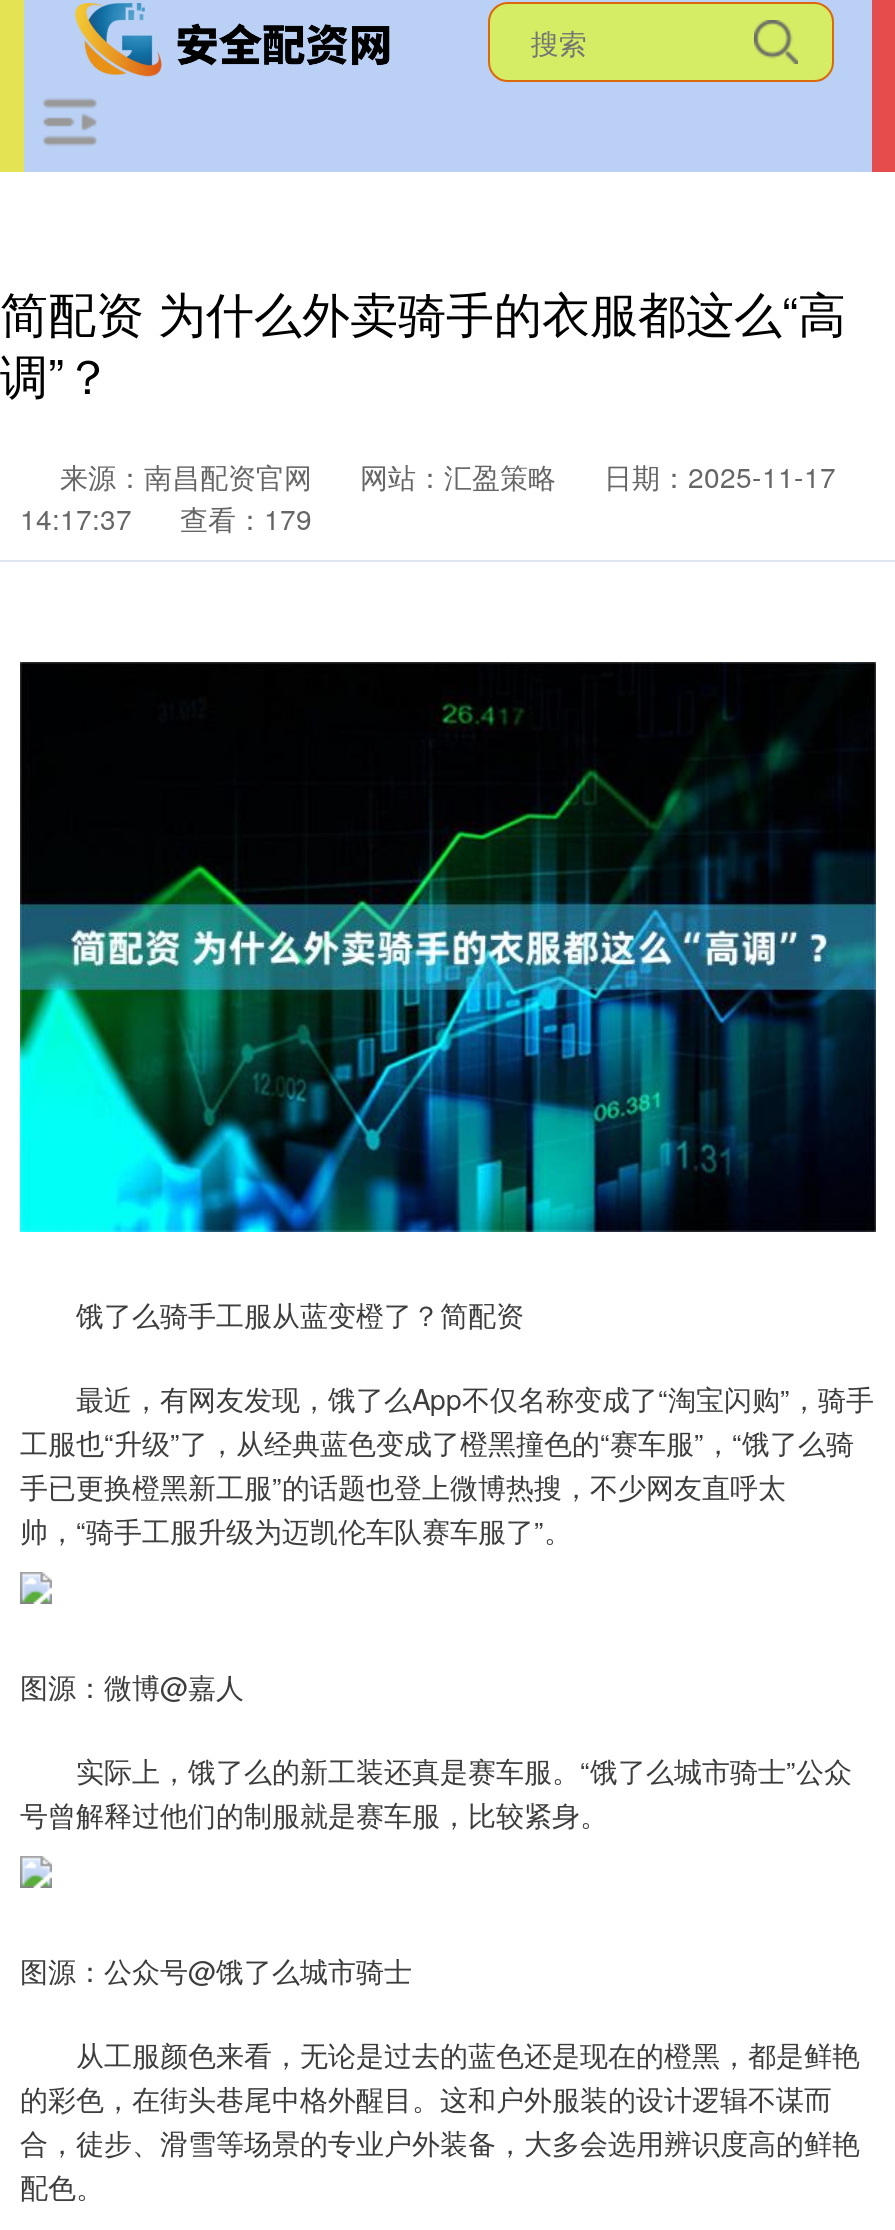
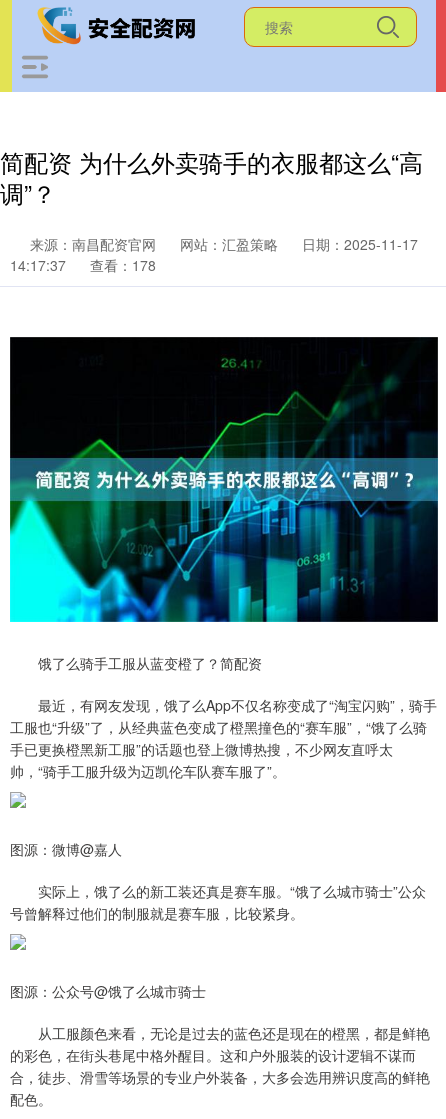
- 14:17:37 查看：179
+ 14:17:37 查看：178
